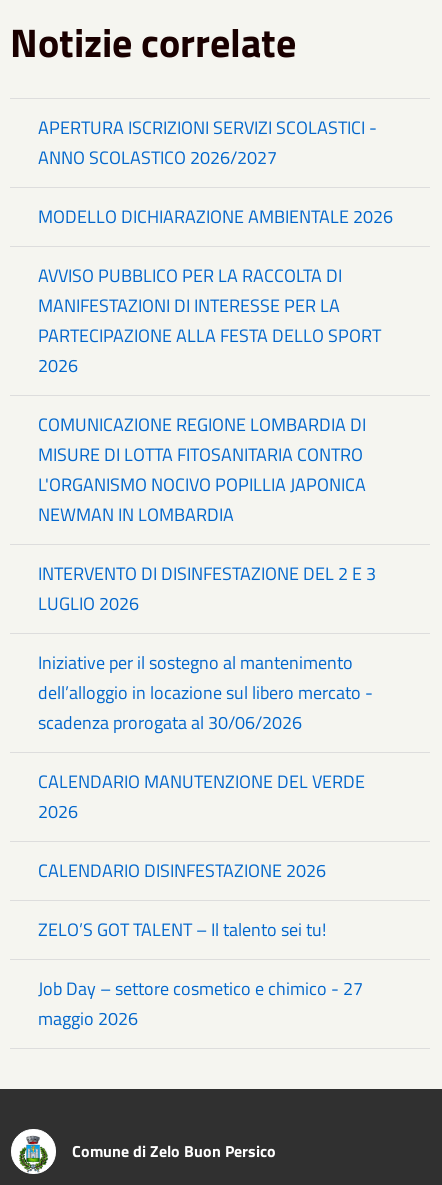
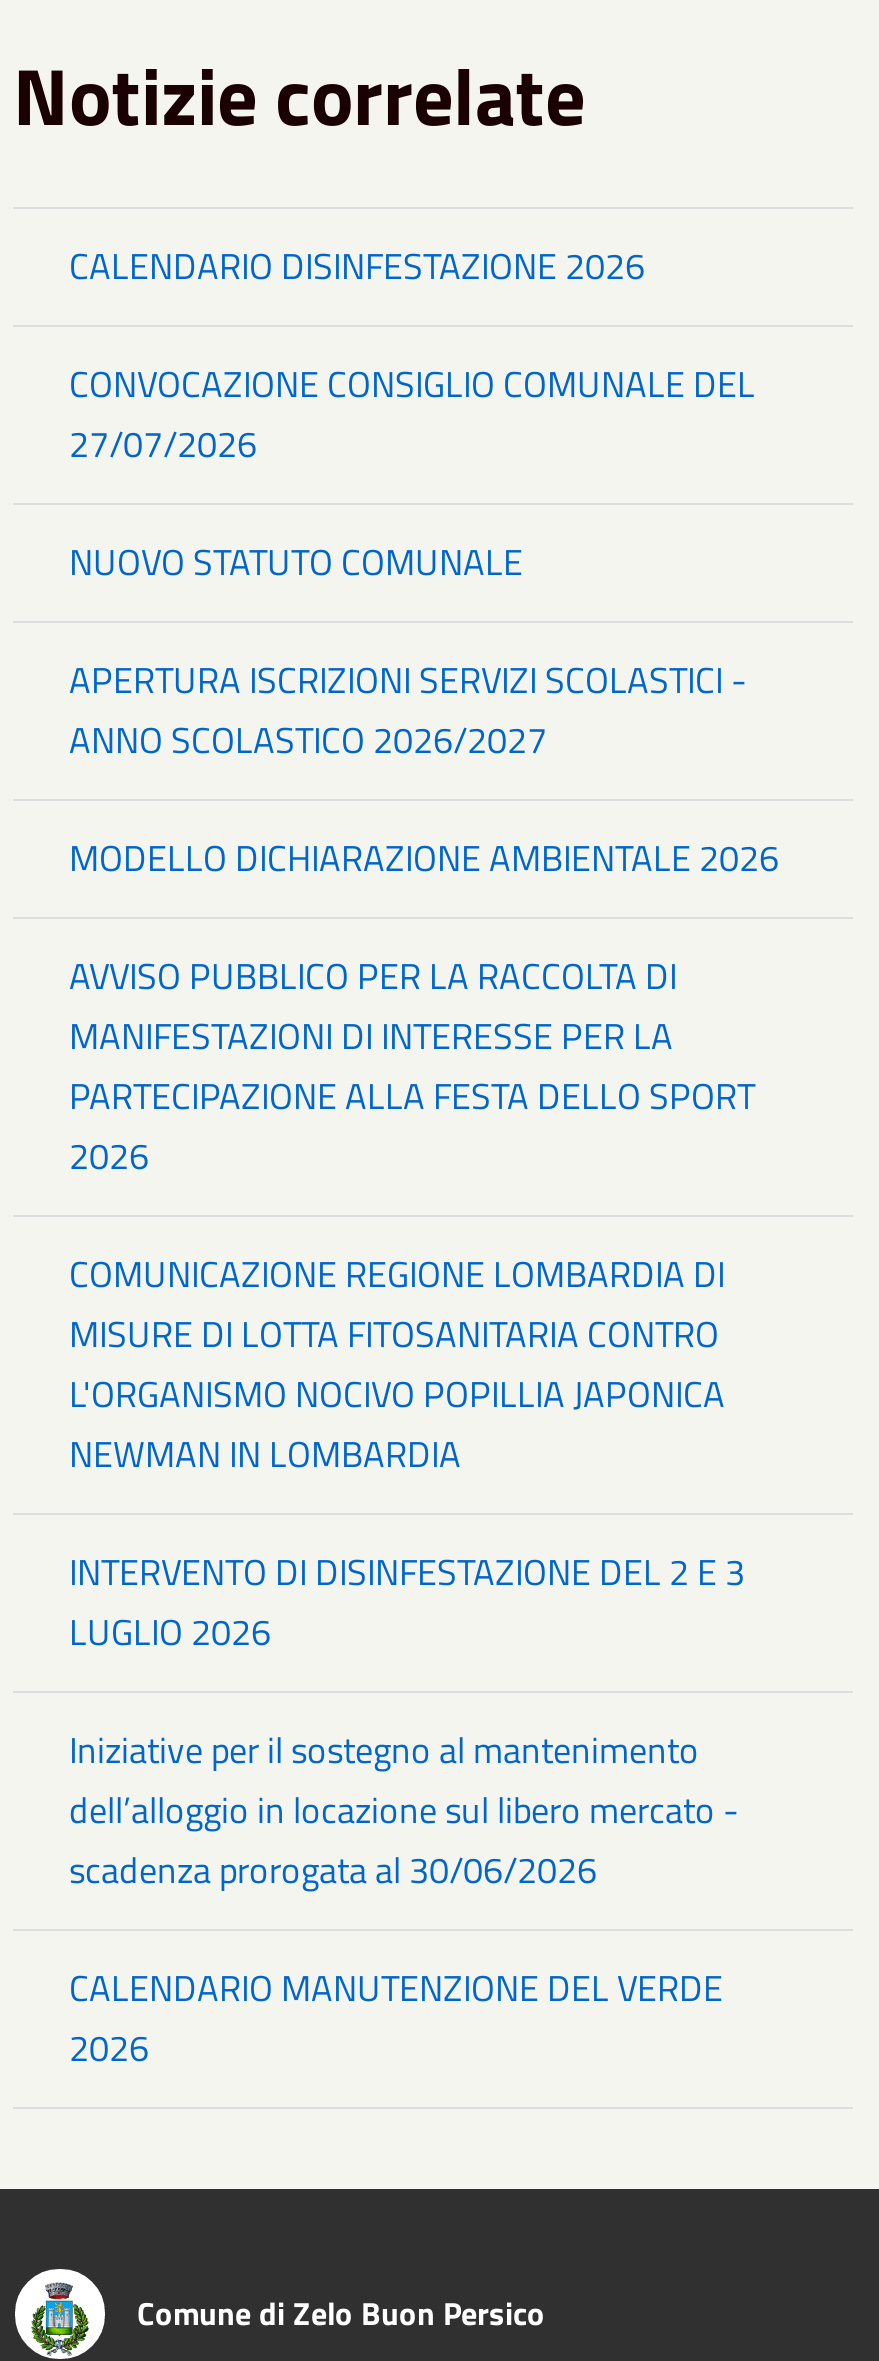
+ CONVOCAZIONE CONSIGLIO COMUNALE DEL
+ 27/07/2026
+ NUOVO STATUTO COMUNALE

moved down: APERTURA ISCRIZIONI SERVIZI SCOLASTICI - | ANNO SCOLASTICO 2026/2027 | MODELLO DICHIARAZIONE AMBIENTALE 2026 | ... | CALENDARIO MANUTENZIONE DEL VERDE | 2026

moved up: CALENDARIO DISINFESTAZIONE 2026

- ZELO’S GOT TALENT – Il talento sei tu!
- Job Day – settore cosmetico e chimico - 27
- maggio 2026
